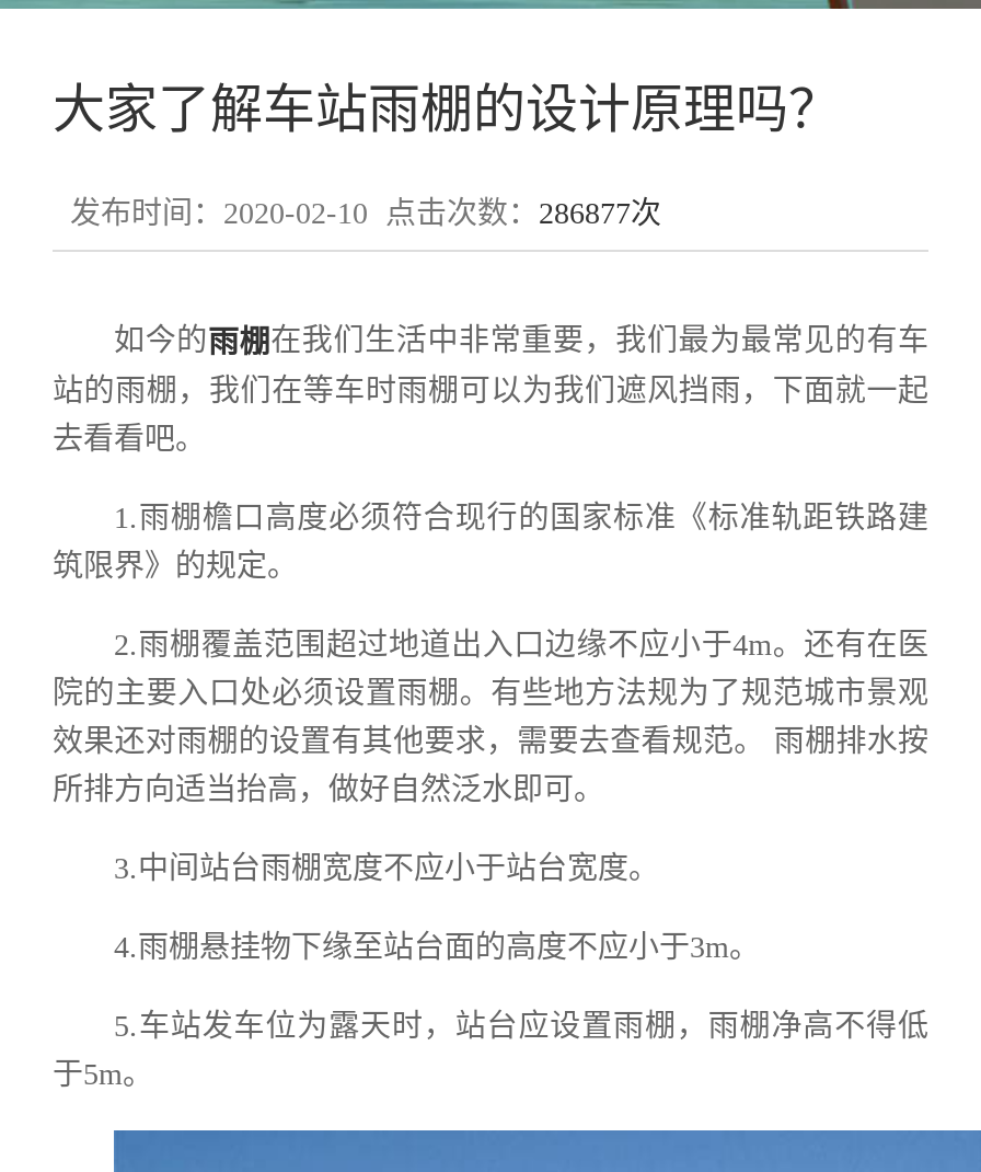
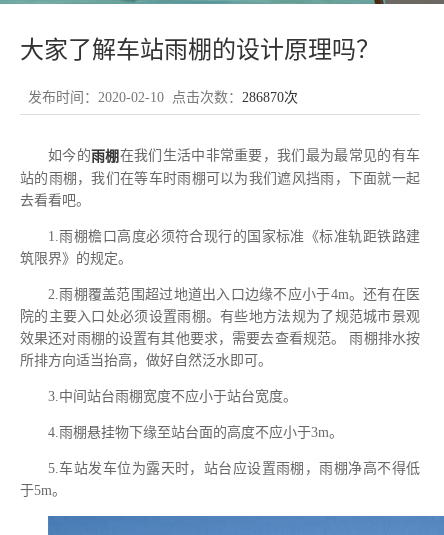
- 发布时间：2020-02-10 点击次数：286877次
+ 发布时间：2020-02-10 点击次数：286870次
